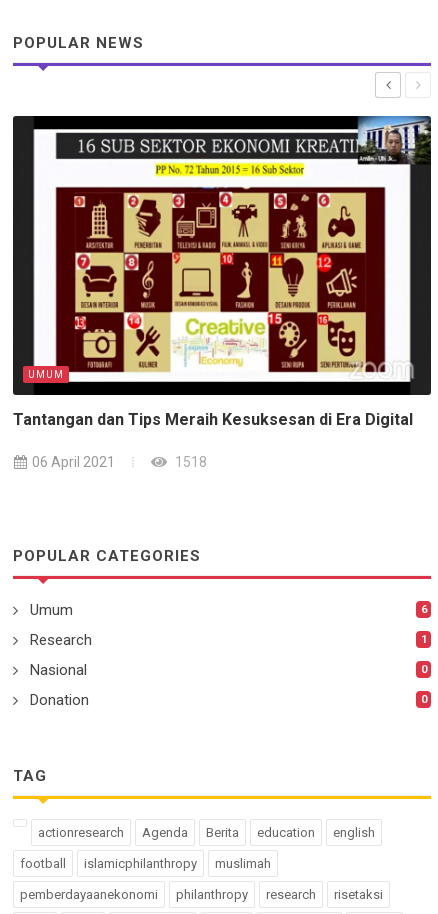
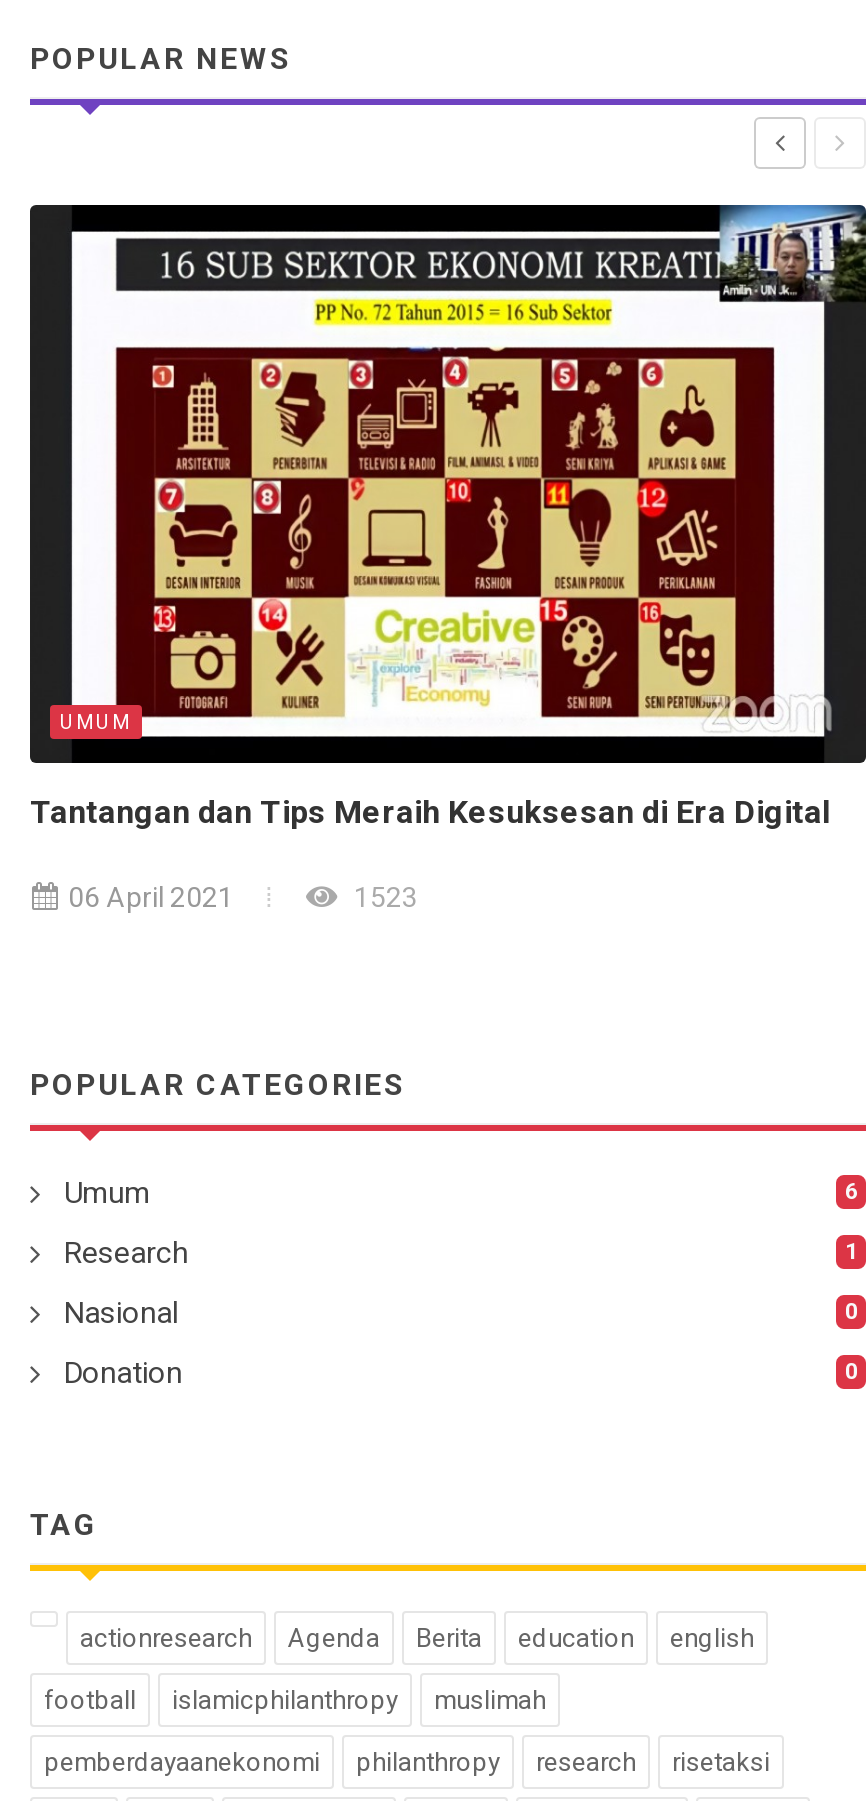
- 1518
+ 1523
